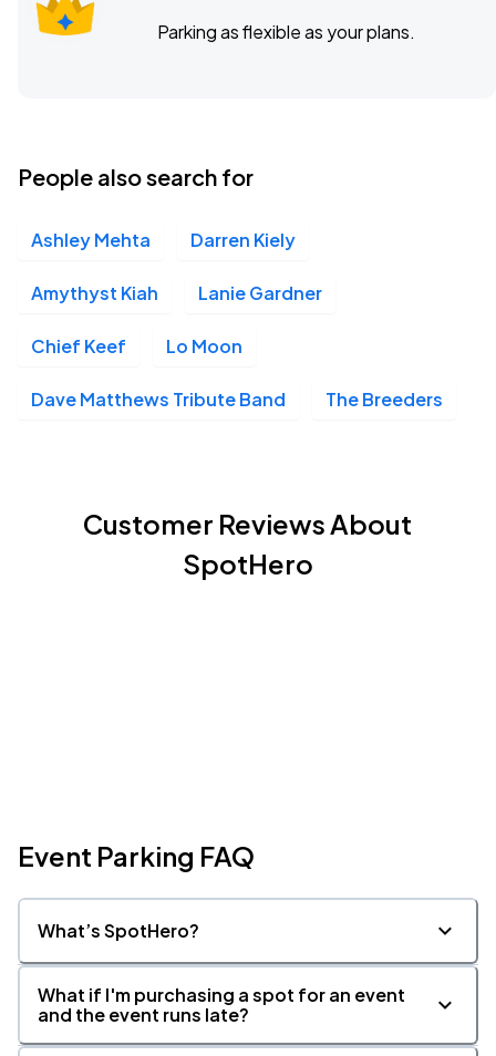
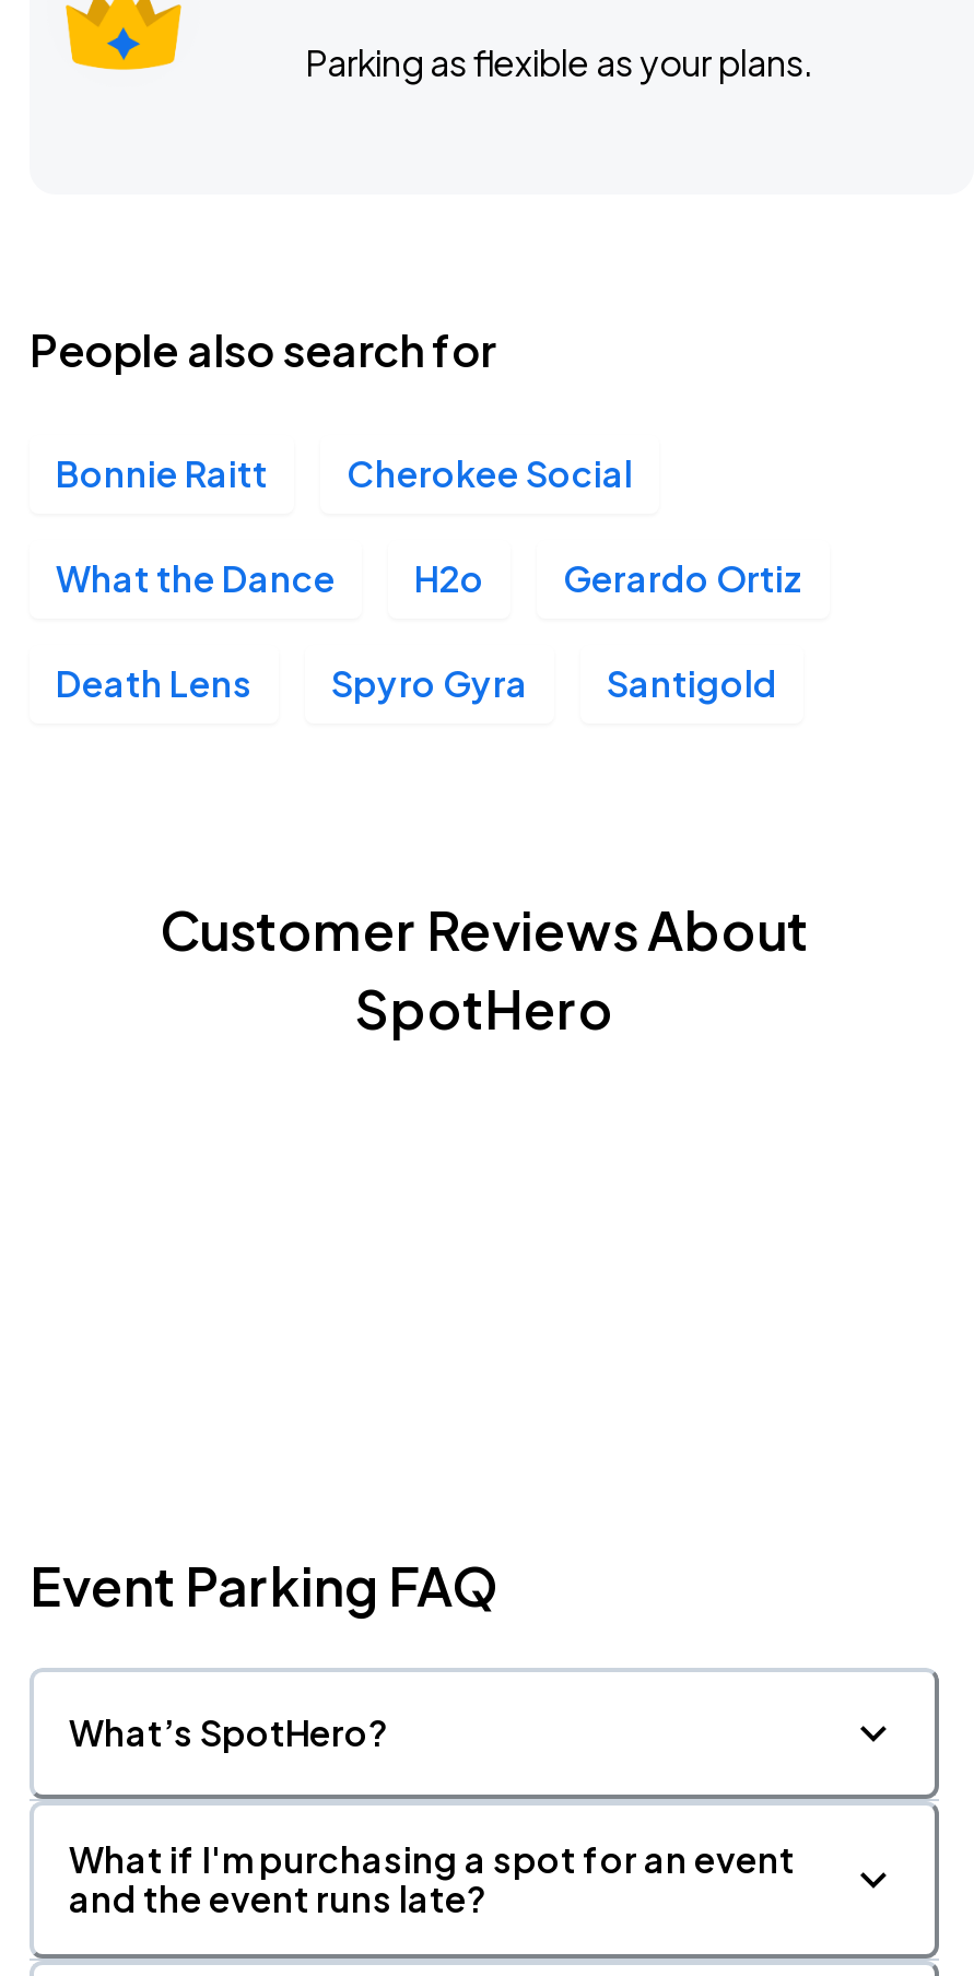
- Ashley Mehta
- Darren Kiely
- Amythyst Kiah
- Lanie Gardner
- Chief Keef
- Lo Moon
- Dave Matthews Tribute Band
- The Breeders
+ Bonnie Raitt
+ Cherokee Social
+ What the Dance
+ H2o
+ Gerardo Ortiz
+ Death Lens
+ Spyro Gyra
+ Santigold
